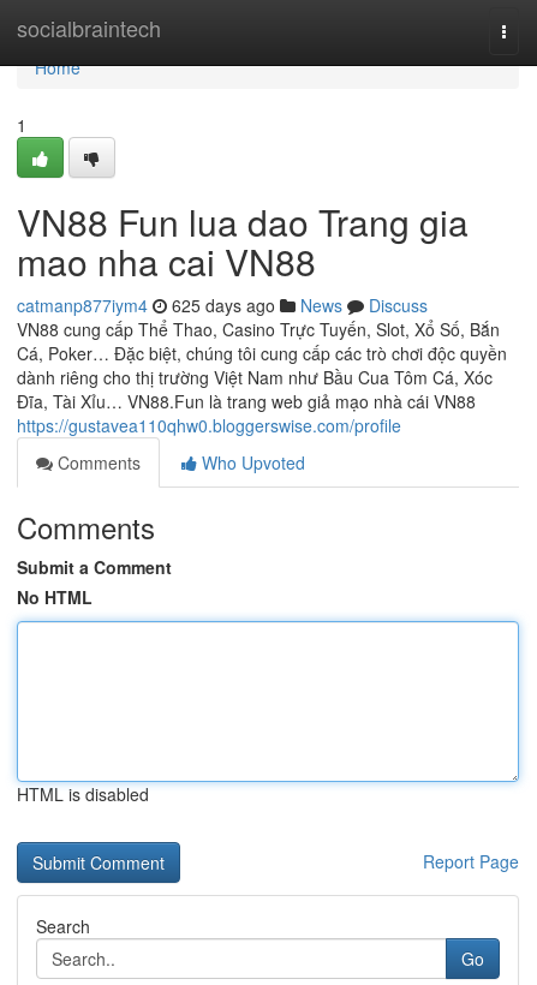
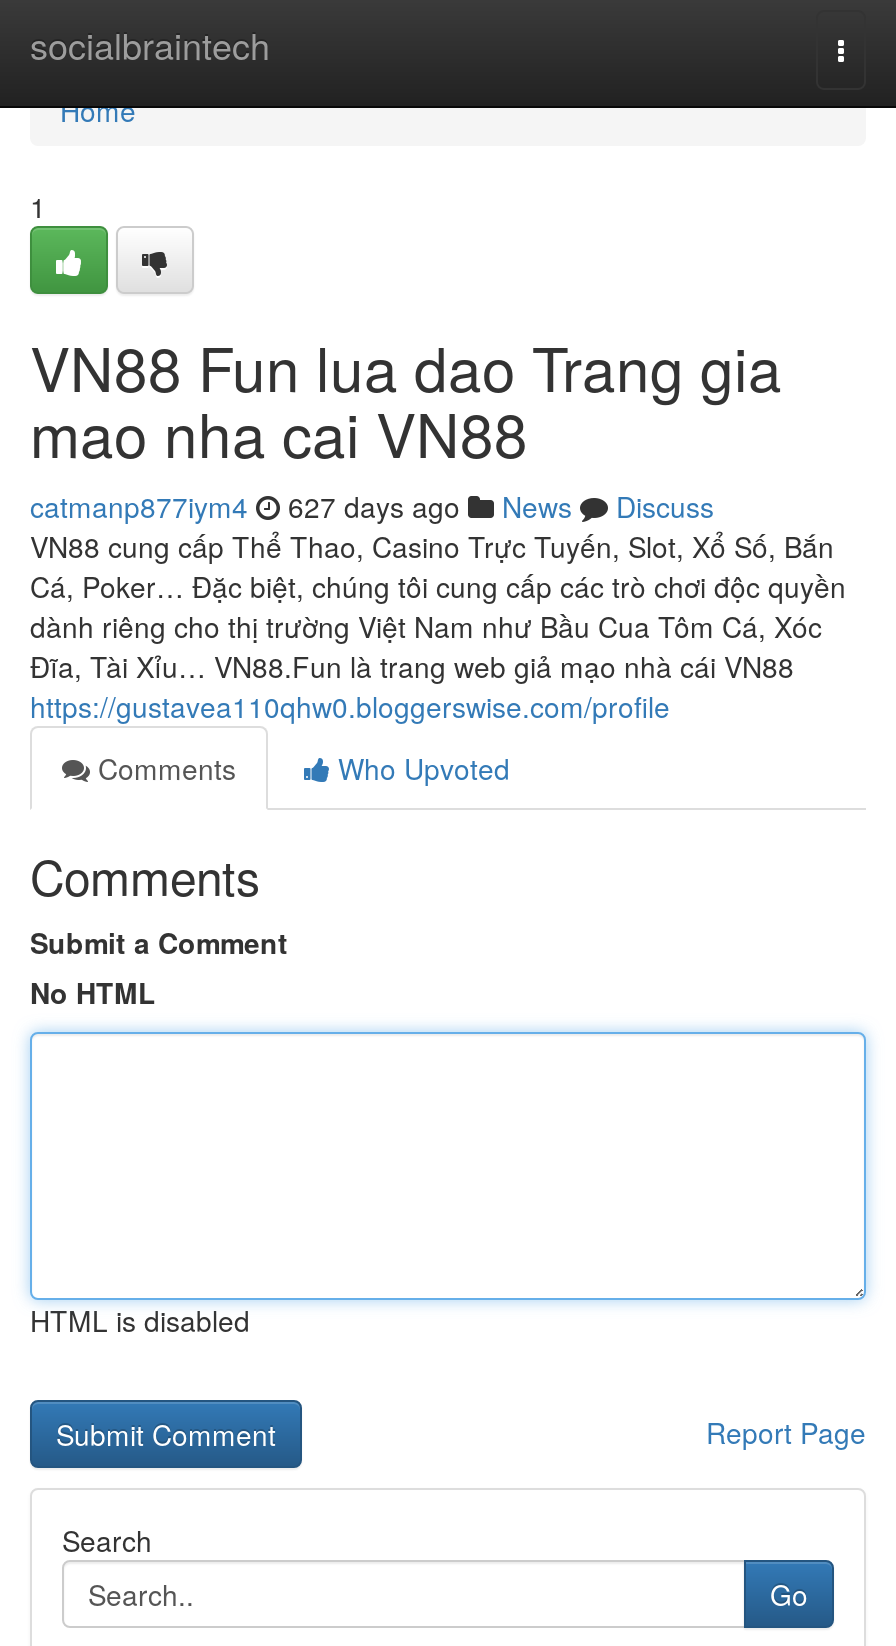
- catmanp877iym4 625 days ago News Discuss
+ catmanp877iym4 627 days ago News Discuss
